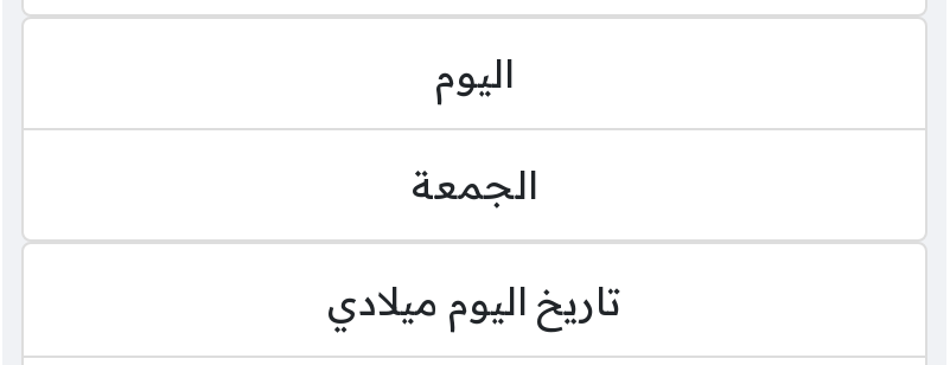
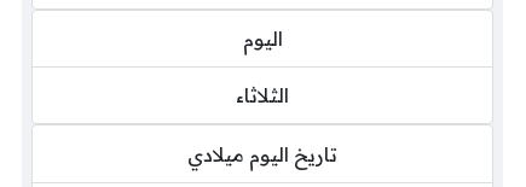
- الجمعة
+ الثلاثاء
